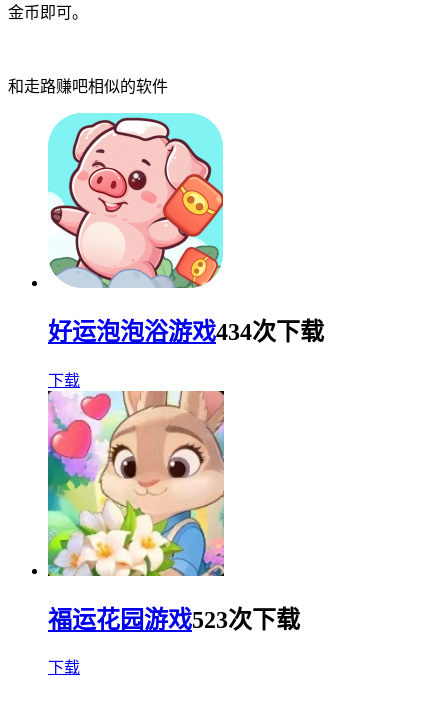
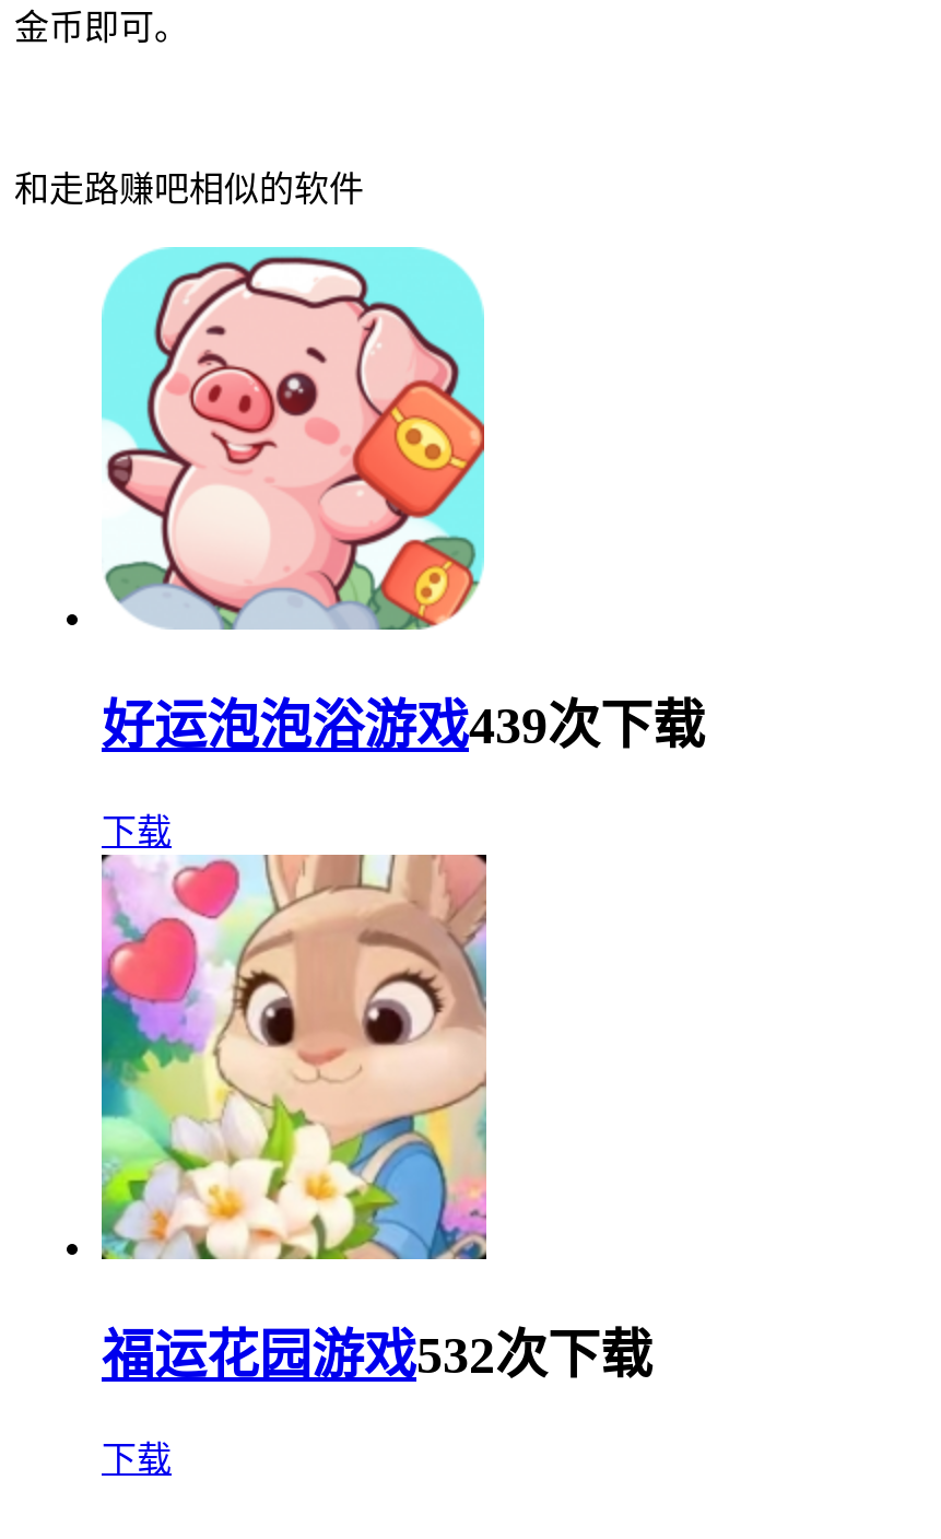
- 好运泡泡浴游戏434次下载
+ 好运泡泡浴游戏439次下载

- 福运花园游戏523次下载
+ 福运花园游戏532次下载
